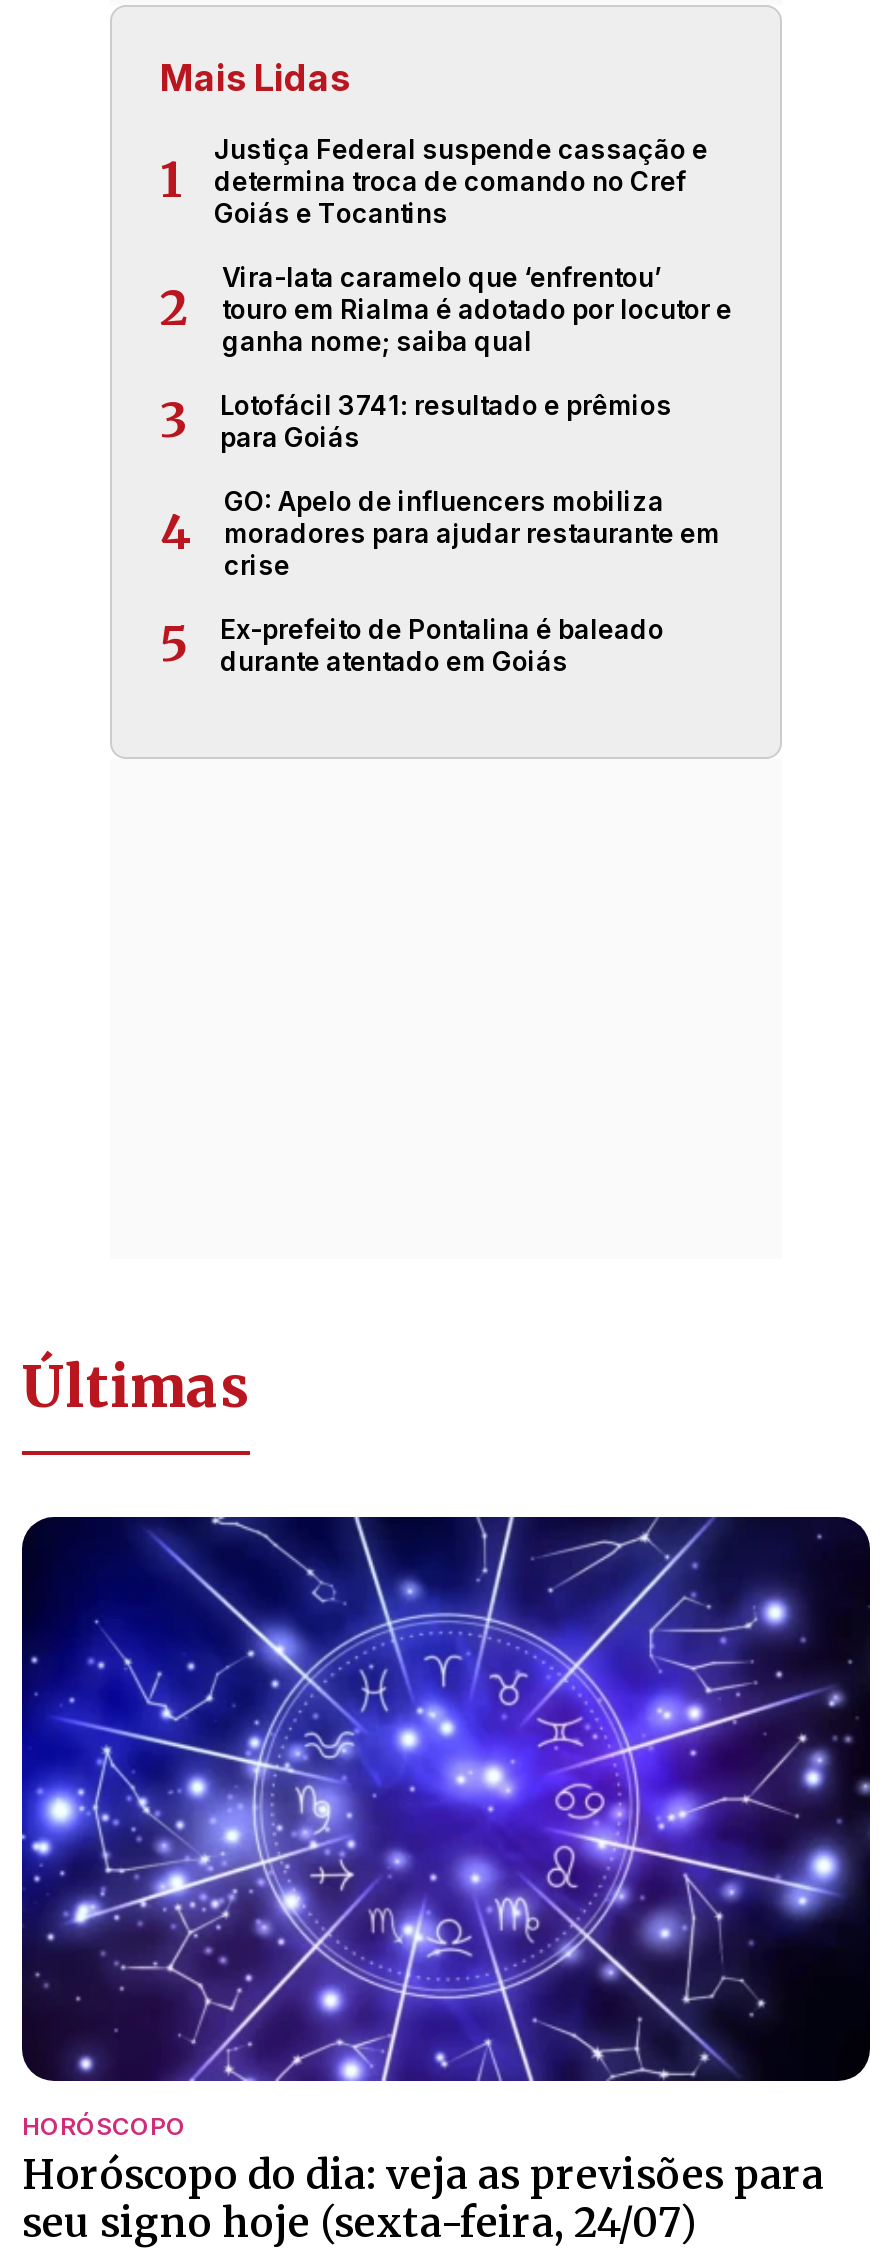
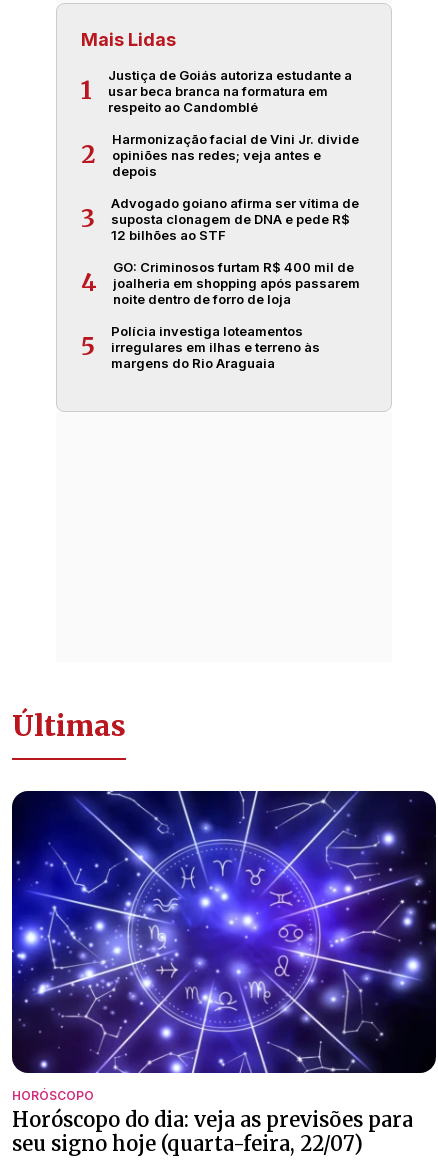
- Justiça Federal suspende cassação e
- determina troca de comando no Cref
- Goiás e Tocantins
+ Justiça de Goiás autoriza estudante a
+ usar beca branca na formatura em
+ respeito ao Candomblé

- Vira-lata caramelo que ‘enfrentou’
- touro em Rialma é adotado por locutor e
- ganha nome; saiba qual
+ Harmonização facial de Vini Jr. divide
+ opiniões nas redes; veja antes e
+ depois

- Lotofácil 3741: resultado e prêmios
- para Goiás
+ Advogado goiano afirma ser vítima de
+ suposta clonagem de DNA e pede R$
+ 12 bilhões ao STF

- GO: Apelo de influencers mobiliza
- moradores para ajudar restaurante em
- crise
+ GO: Criminosos furtam R$ 400 mil de
+ joalheria em shopping após passarem
+ noite dentro de forro de loja

- Ex-prefeito de Pontalina é baleado
- durante atentado em Goiás
+ Polícia investiga loteamentos
+ irregulares em ilhas e terreno às
+ margens do Rio Araguaia

- seu signo hoje (sexta-feira, 24/07)
+ seu signo hoje (quarta-feira, 22/07)
